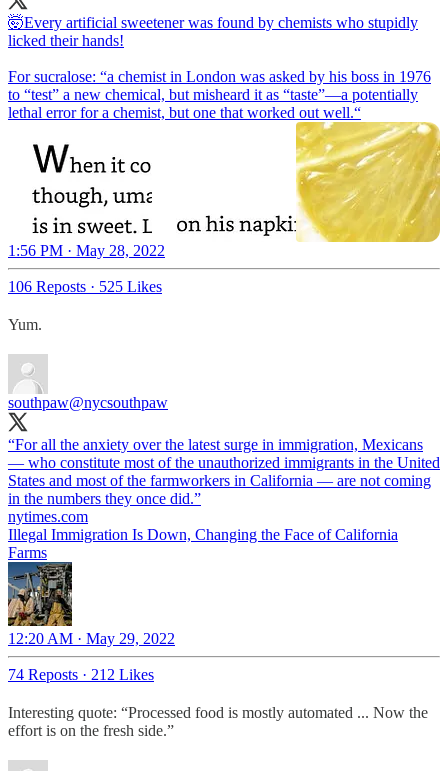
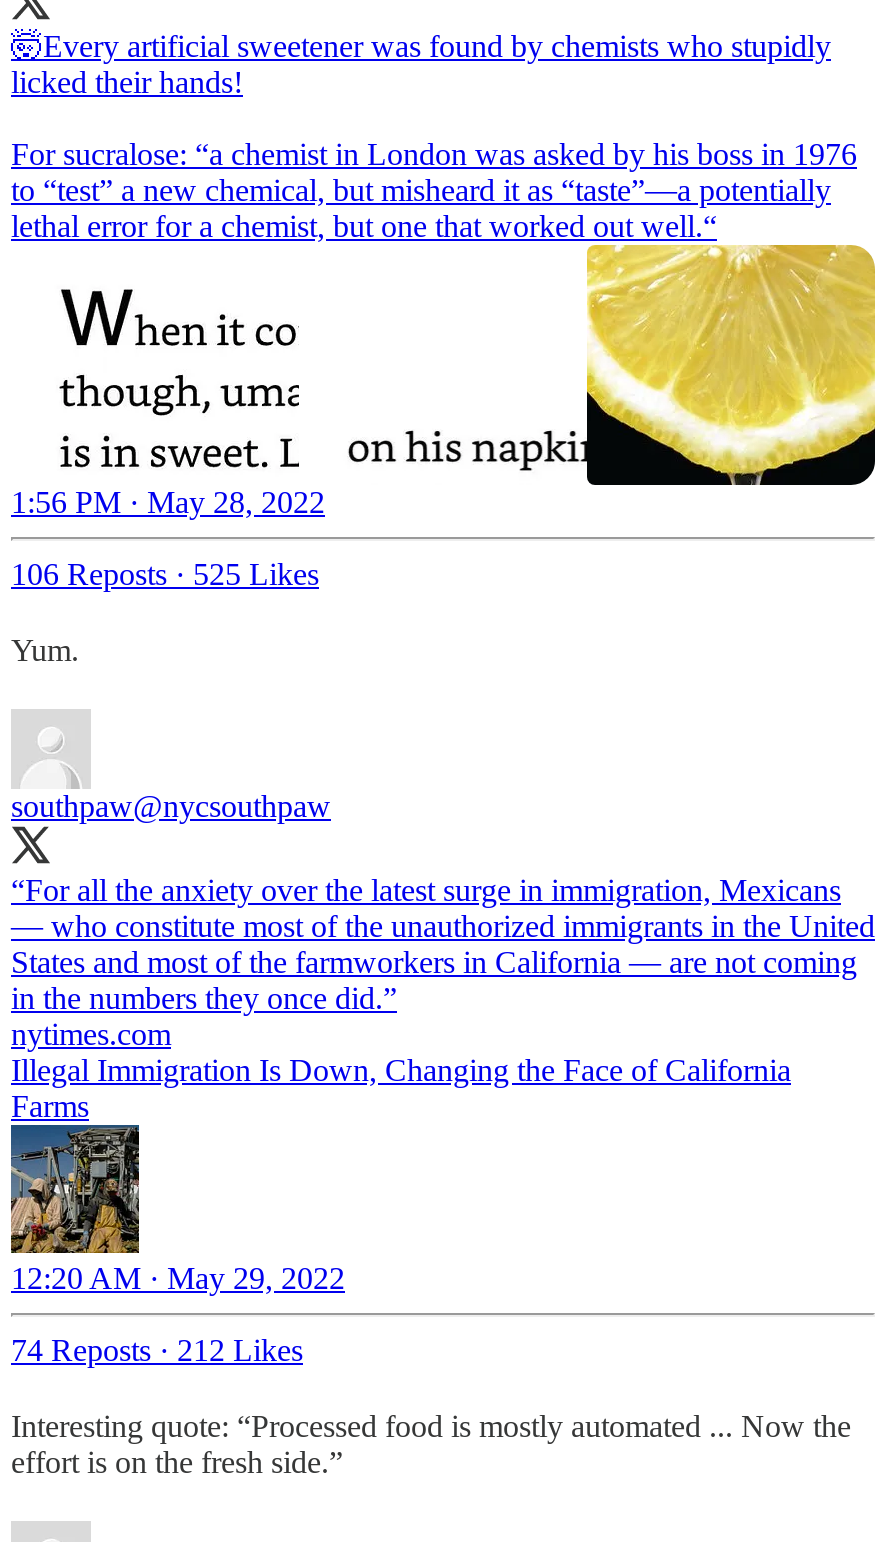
- [image]
+ [image]
